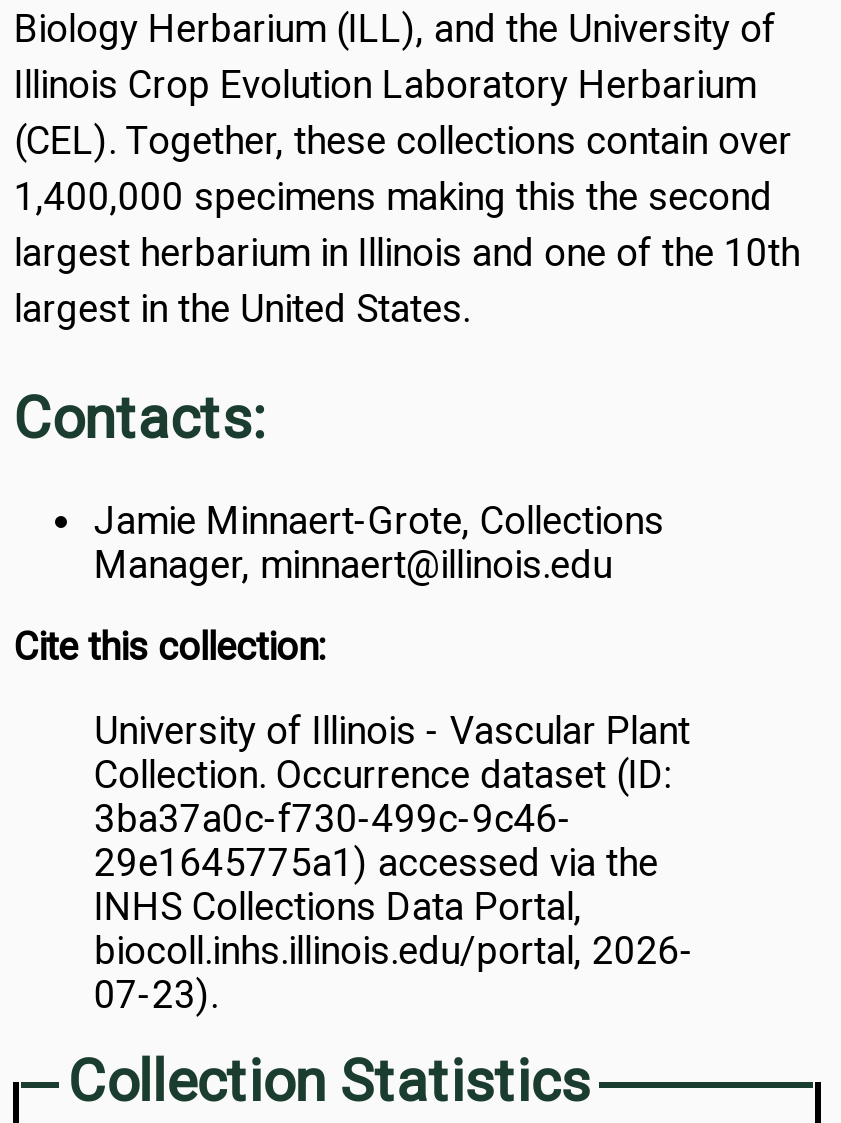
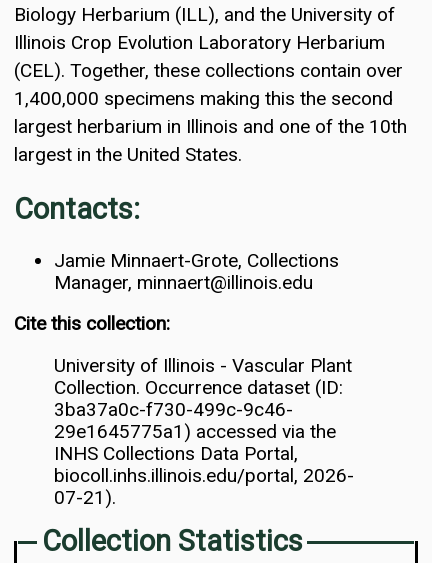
- 07-23).
+ 07-21).
